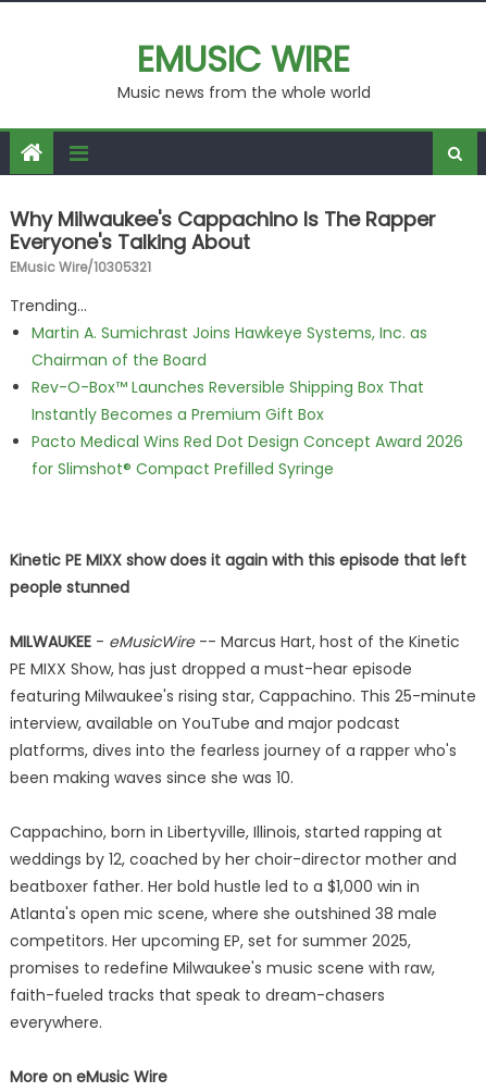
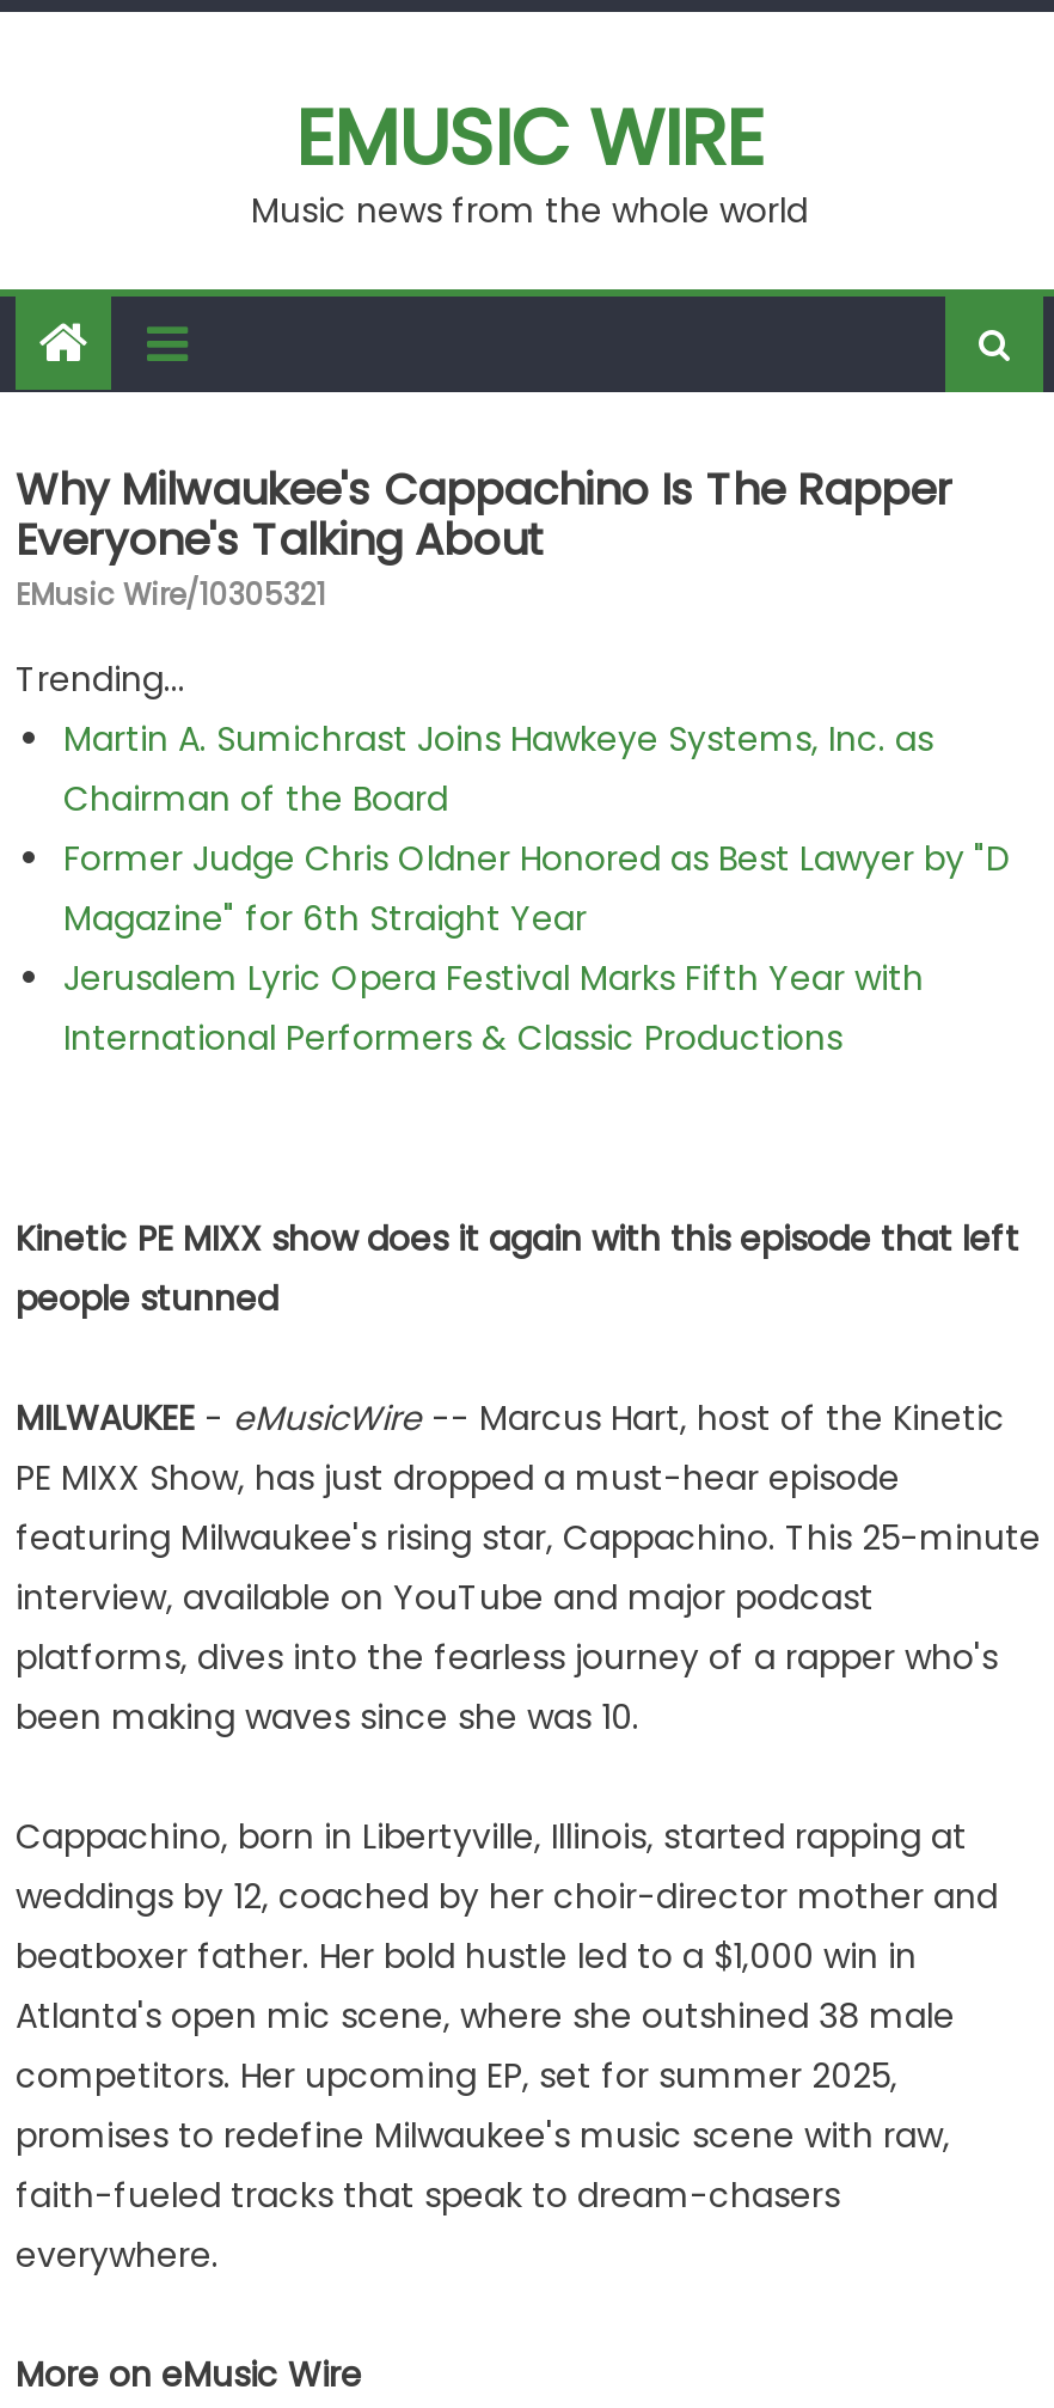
- Rev-O-Box™ Launches Reversible Shipping Box That
- Instantly Becomes a Premium Gift Box
- Pacto Medical Wins Red Dot Design Concept Award 2026
- for Slimshot® Compact Prefilled Syringe
+ Former Judge Chris Oldner Honored as Best Lawyer by "D
+ Magazine" for 6th Straight Year
+ Jerusalem Lyric Opera Festival Marks Fifth Year with
+ International Performers & Classic Productions
